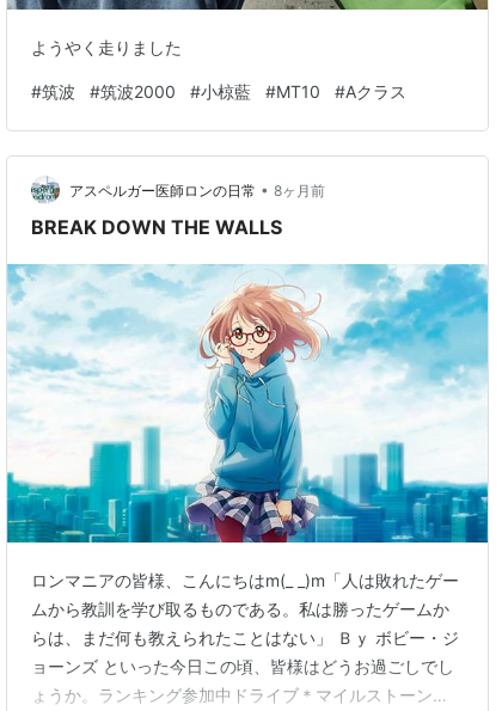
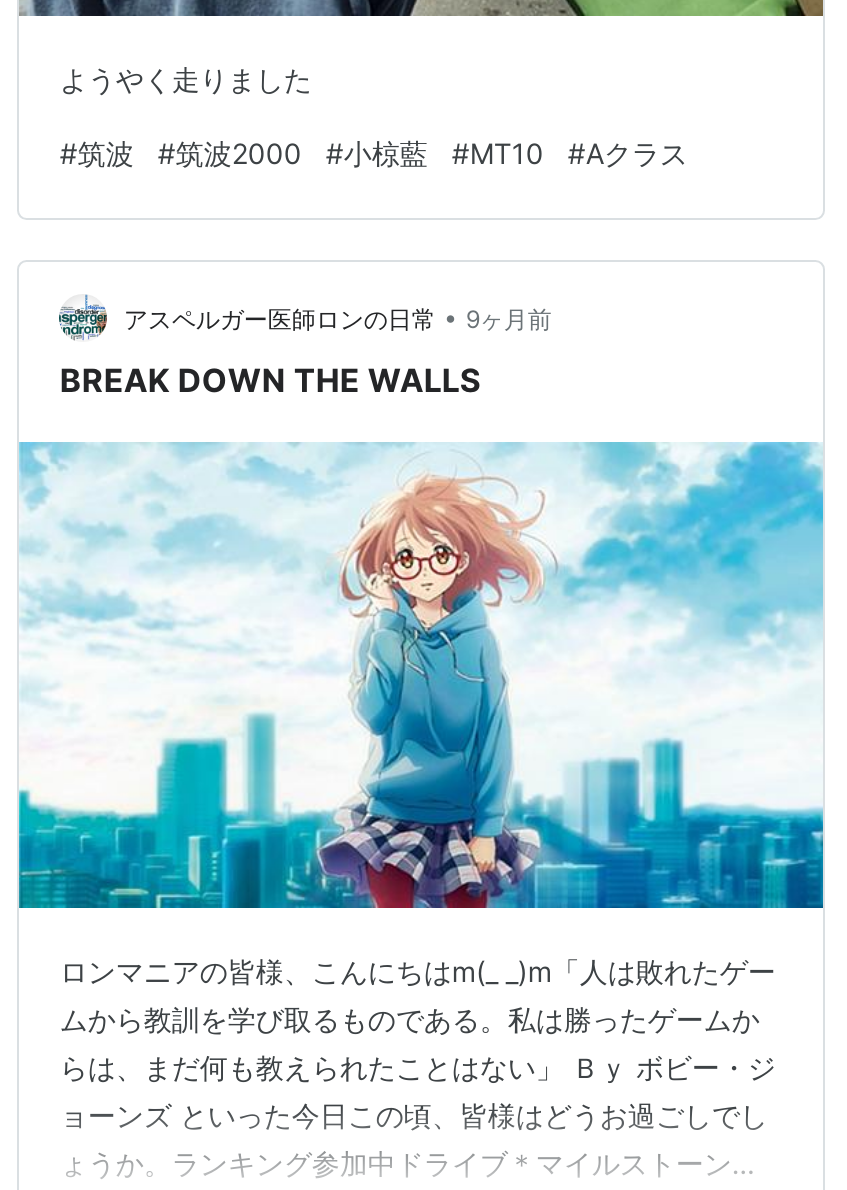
- アスペルガー医師ロンの日常 • 8ヶ月前
+ アスペルガー医師ロンの日常 • 9ヶ月前
